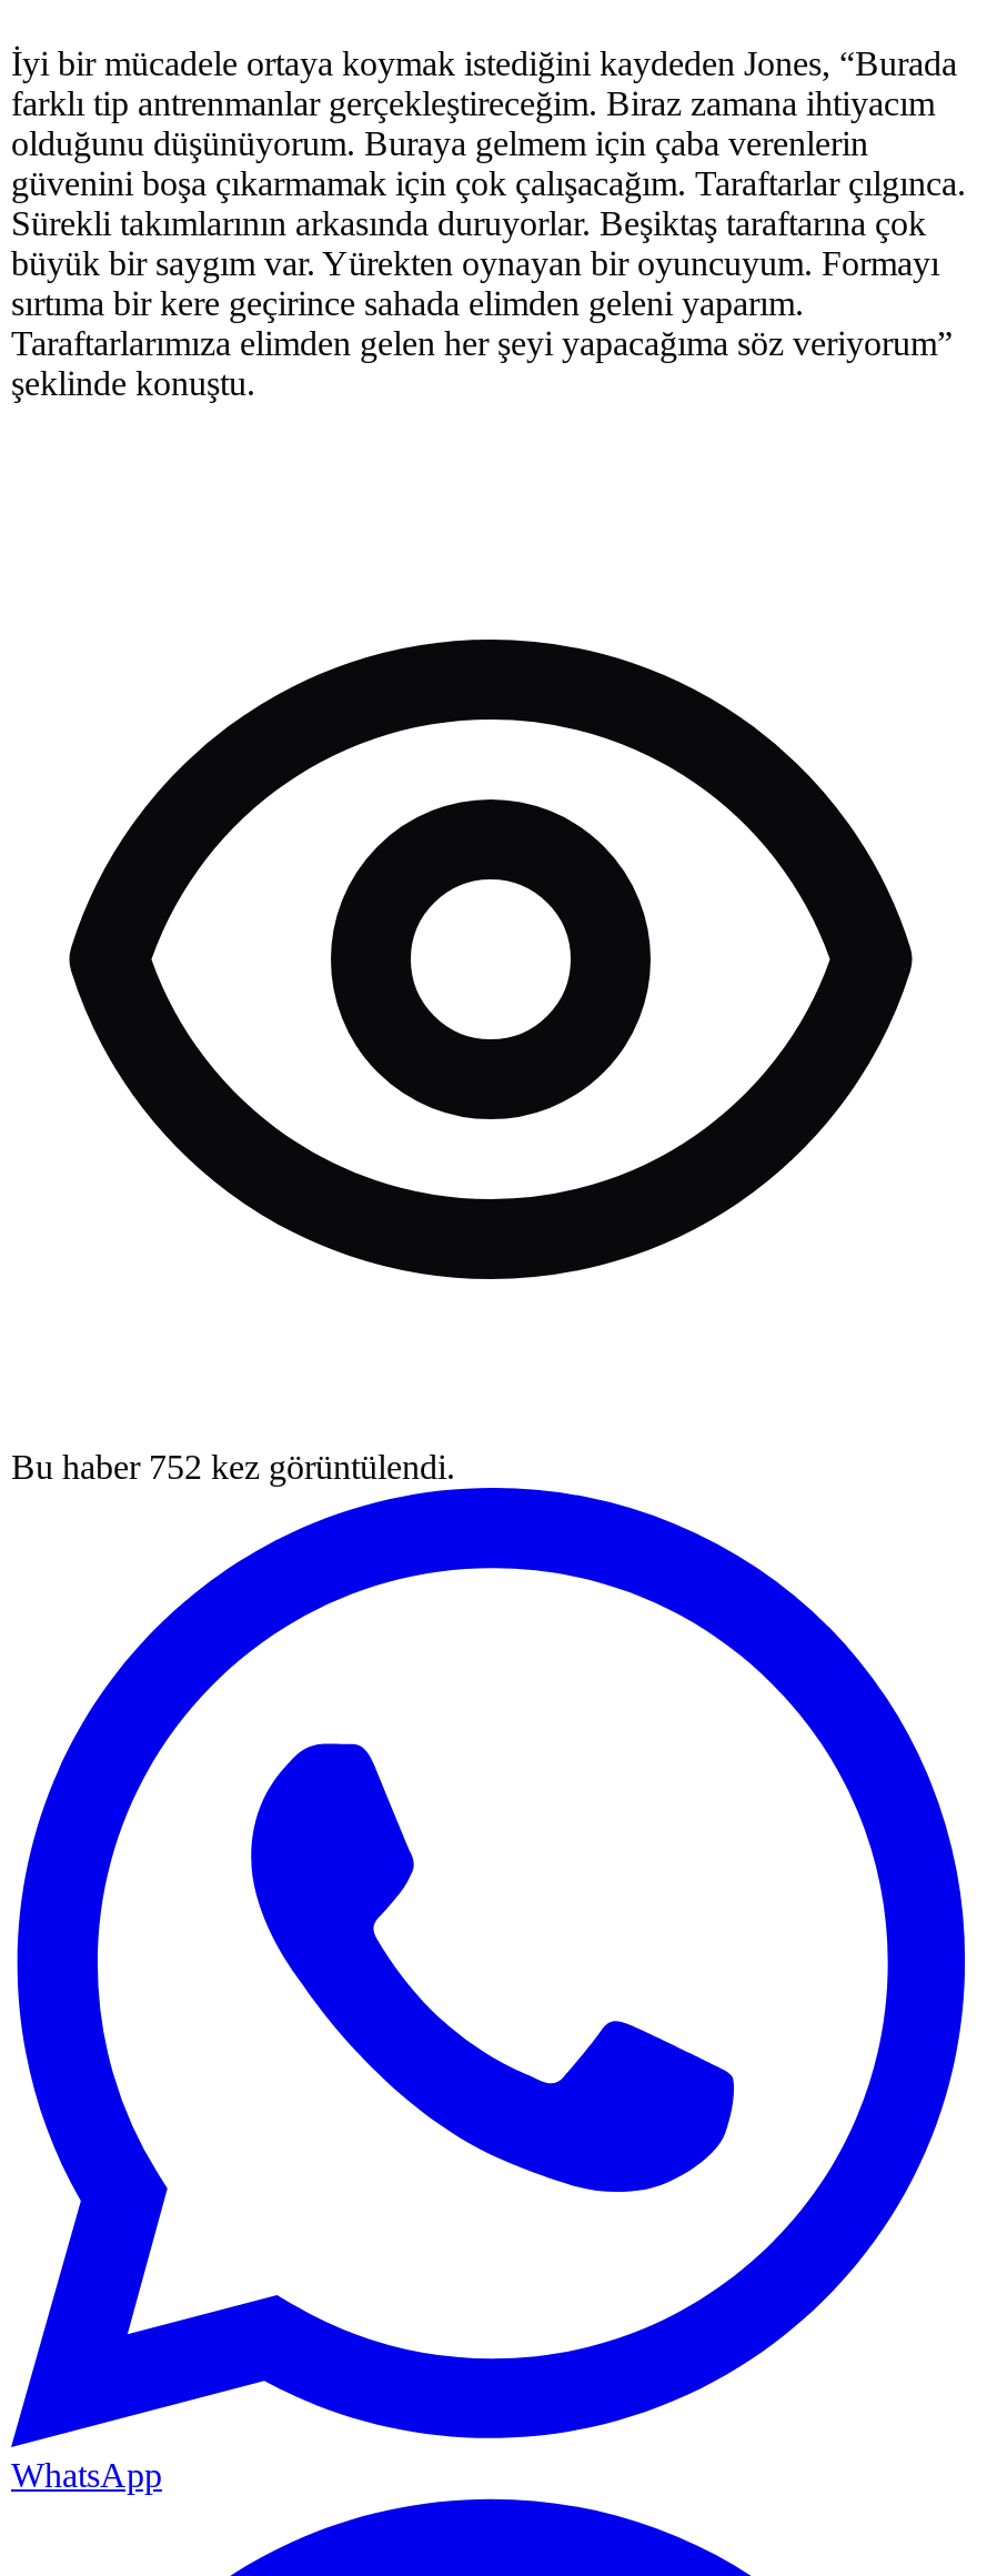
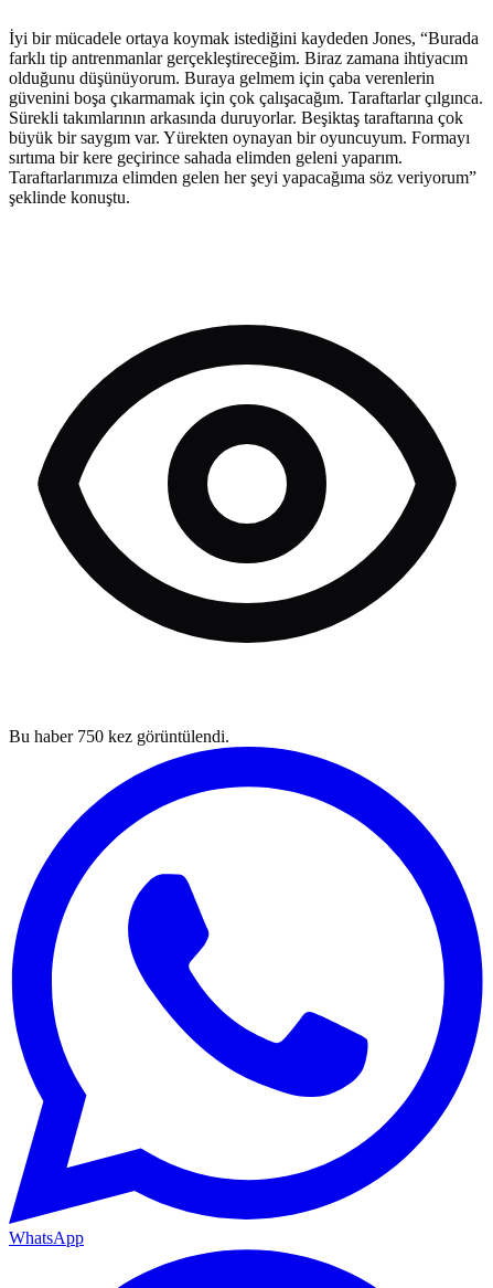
- Bu haber 752 kez görüntülendi.
+ Bu haber 750 kez görüntülendi.
